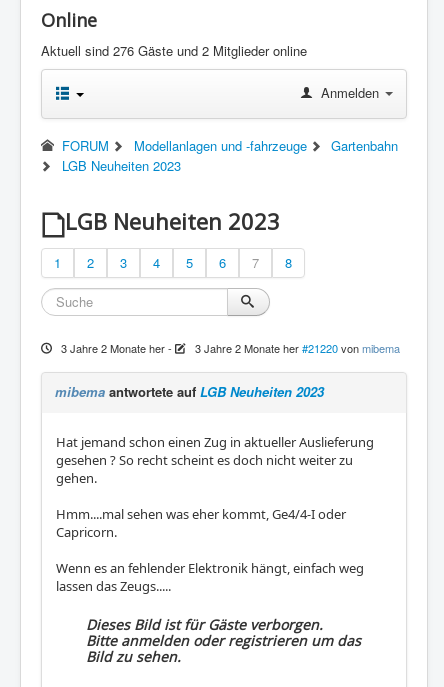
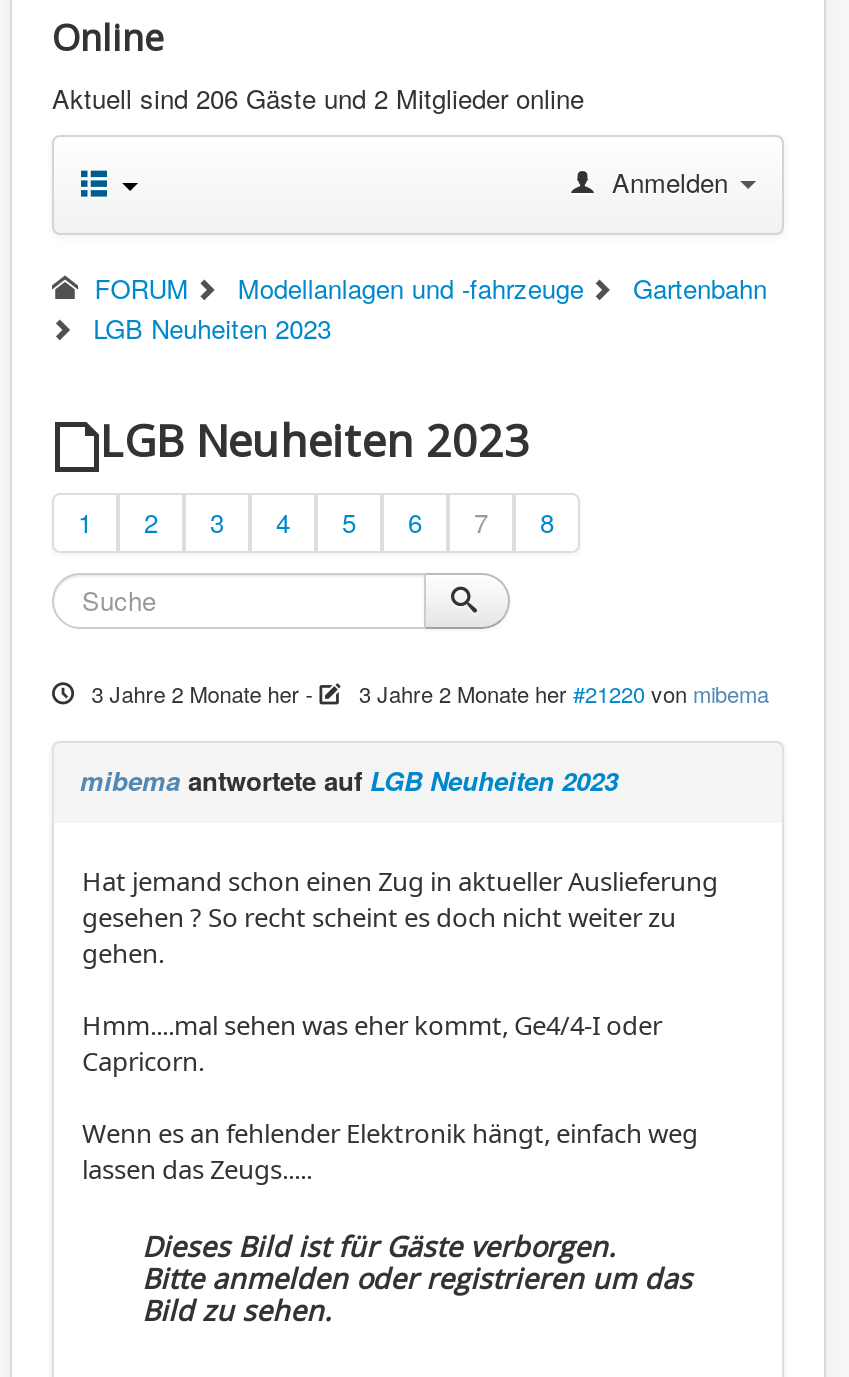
- Aktuell sind 276 Gäste und 2 Mitglieder online
+ Aktuell sind 206 Gäste und 2 Mitglieder online
